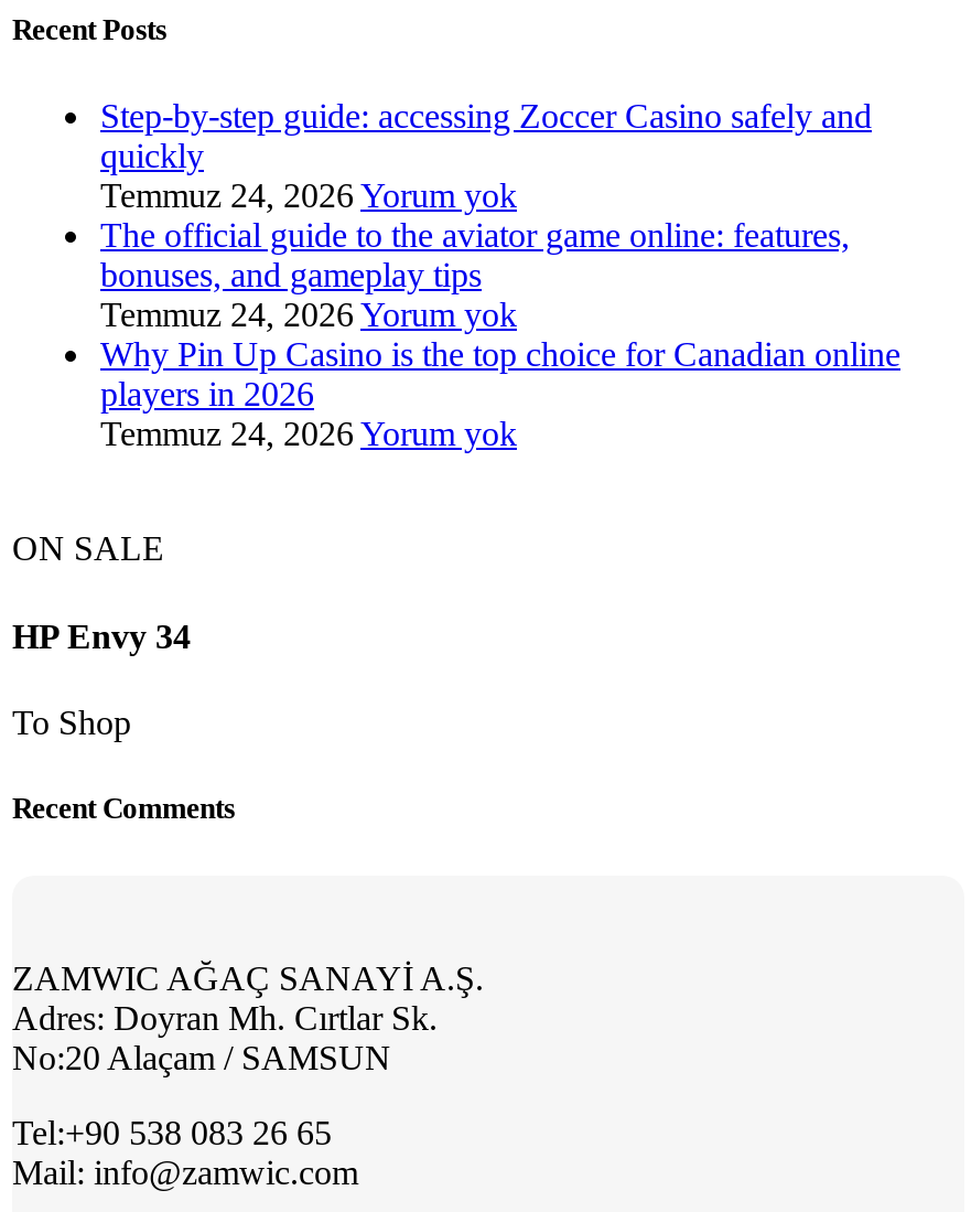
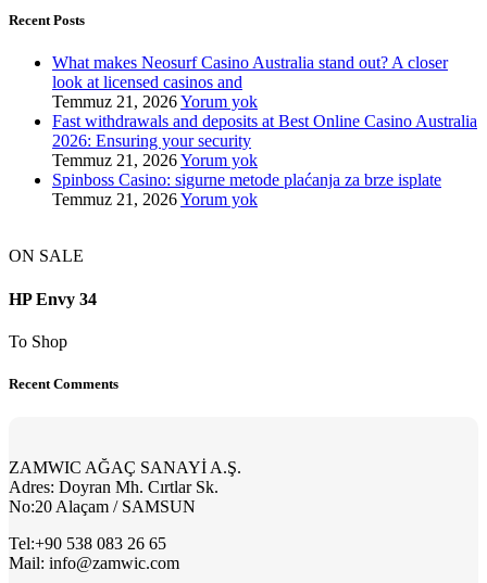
- Step-by-step guide: accessing Zoccer Casino safely and
- quickly
- Temmuz 24, 2026 Yorum yok
- The official guide to the aviator game online: features,
- bonuses, and gameplay tips
- Temmuz 24, 2026 Yorum yok
- Why Pin Up Casino is the top choice for Canadian online
- players in 2026
- Temmuz 24, 2026 Yorum yok
+ What makes Neosurf Casino Australia stand out? A closer
+ look at licensed casinos and
+ Temmuz 21, 2026 Yorum yok
+ Fast withdrawals and deposits at Best Online Casino Australia
+ 2026: Ensuring your security
+ Temmuz 21, 2026 Yorum yok
+ Spinboss Casino: sigurne metode plaćanja za brze isplate
+ Temmuz 21, 2026 Yorum yok
